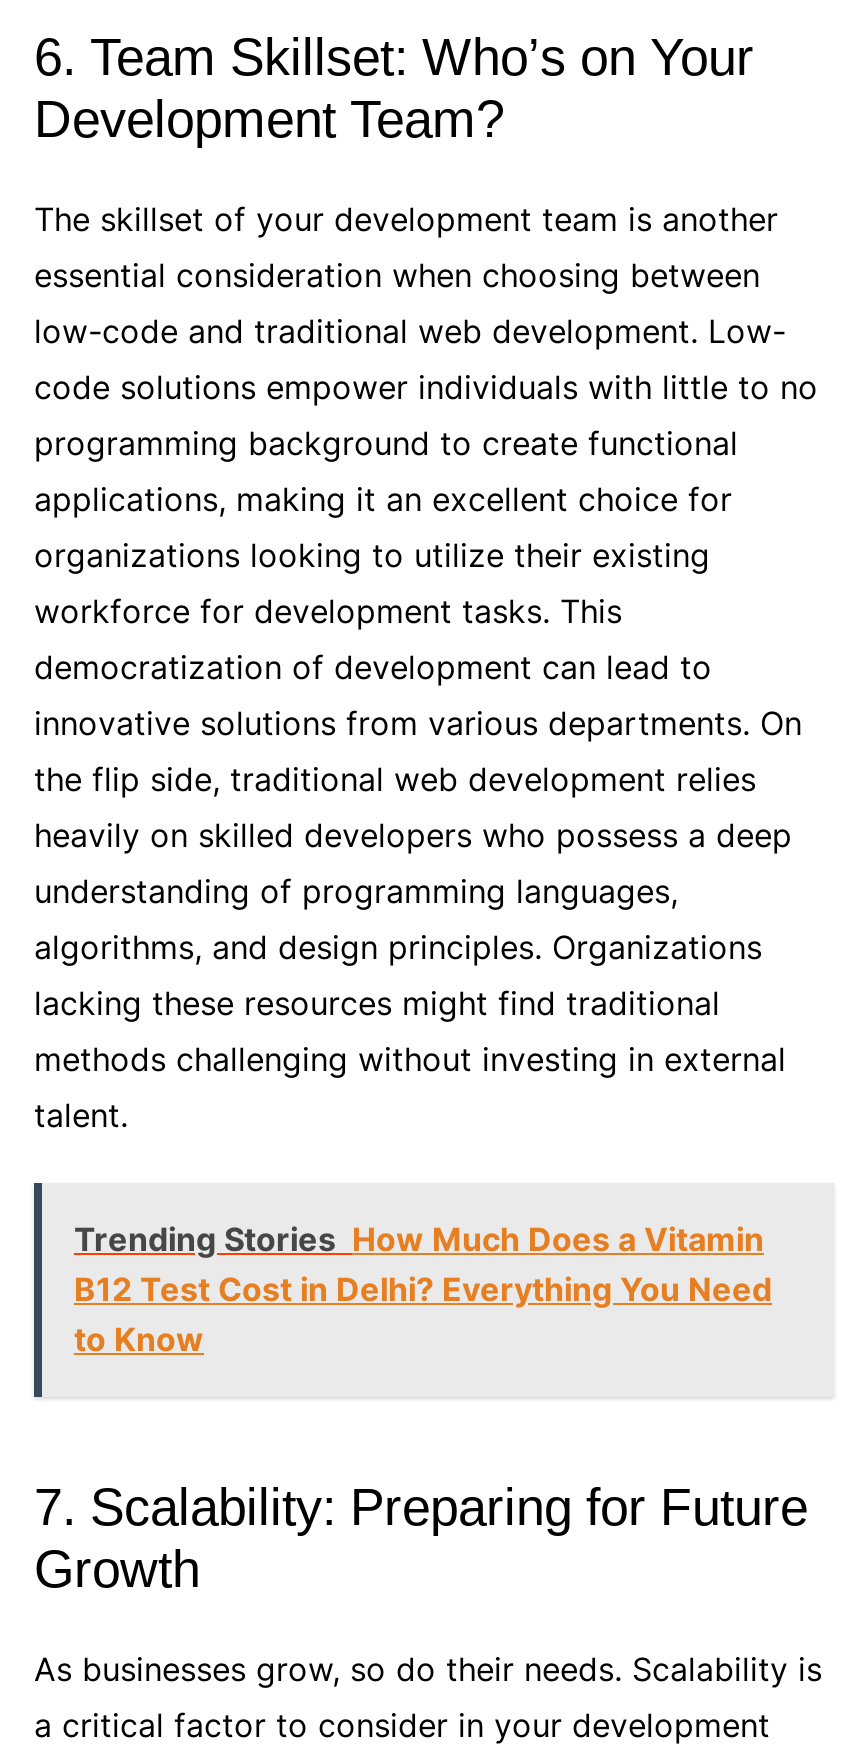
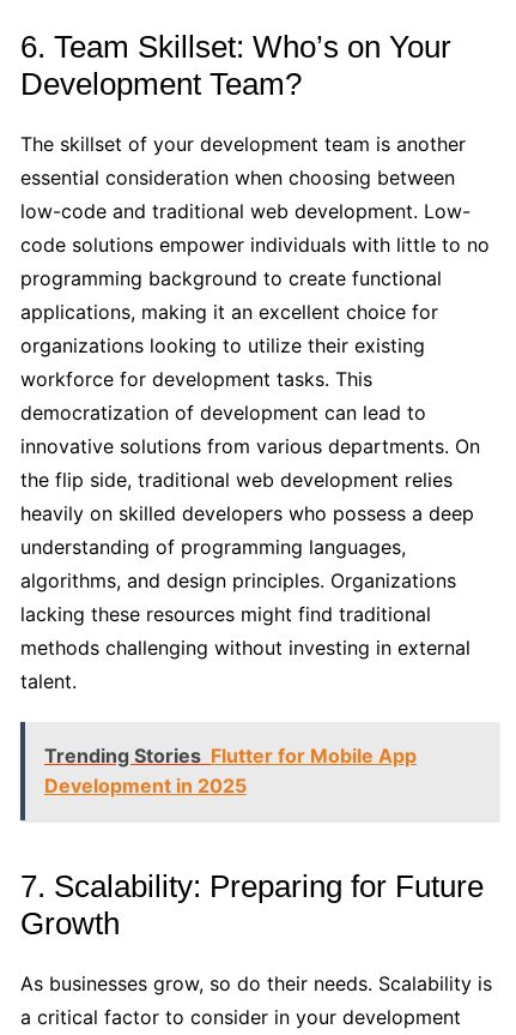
- Trending Stories How Much Does a Vitamin
- B12 Test Cost in Delhi? Everything You Need
- to Know
+ Trending Stories Flutter for Mobile App
+ Development in 2025
